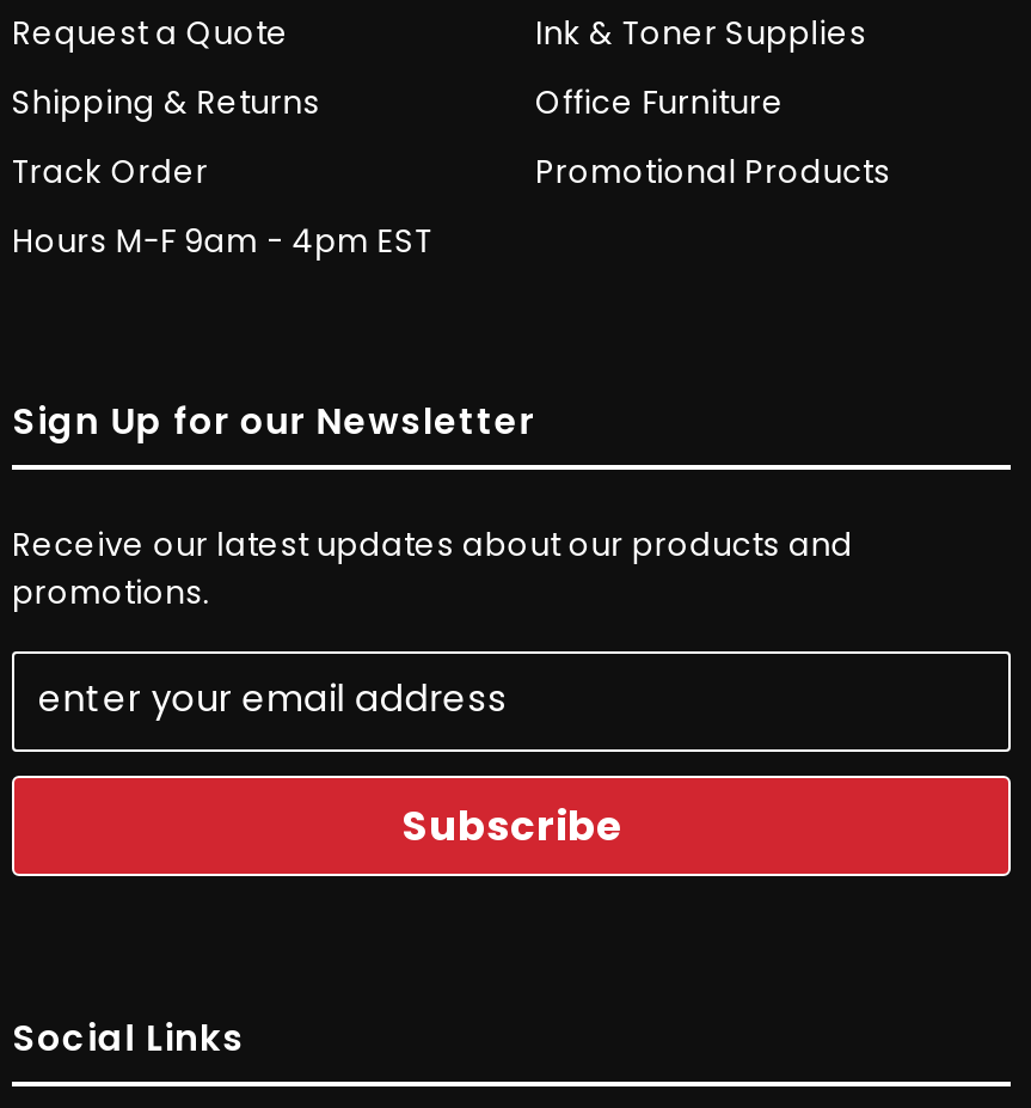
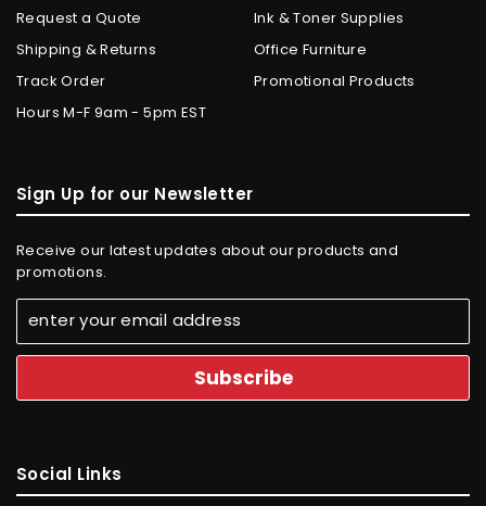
- Hours M-F 9am - 4pm EST
+ Hours M-F 9am - 5pm EST
